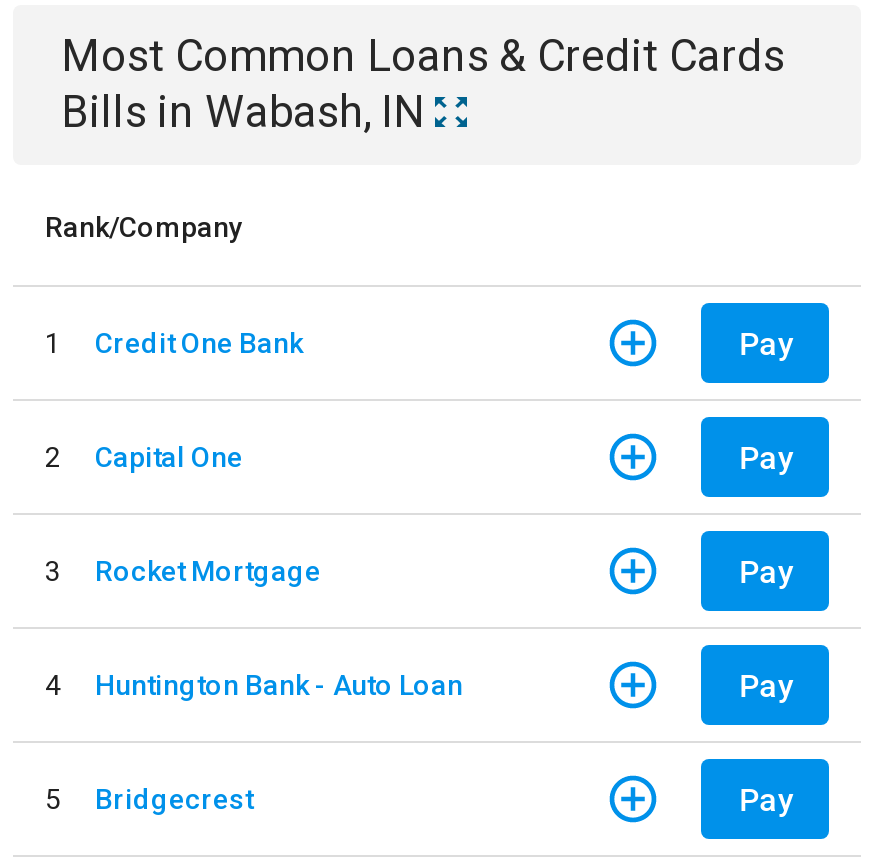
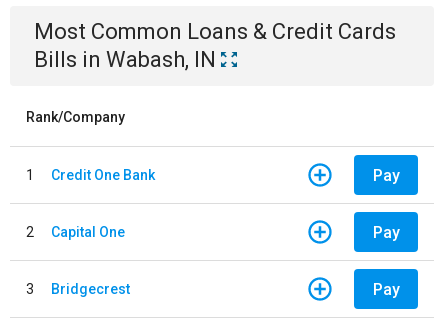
- Rocket Mortgage
- Pay
- 4
- Huntington Bank - Auto Loan
- Pay
- 5
